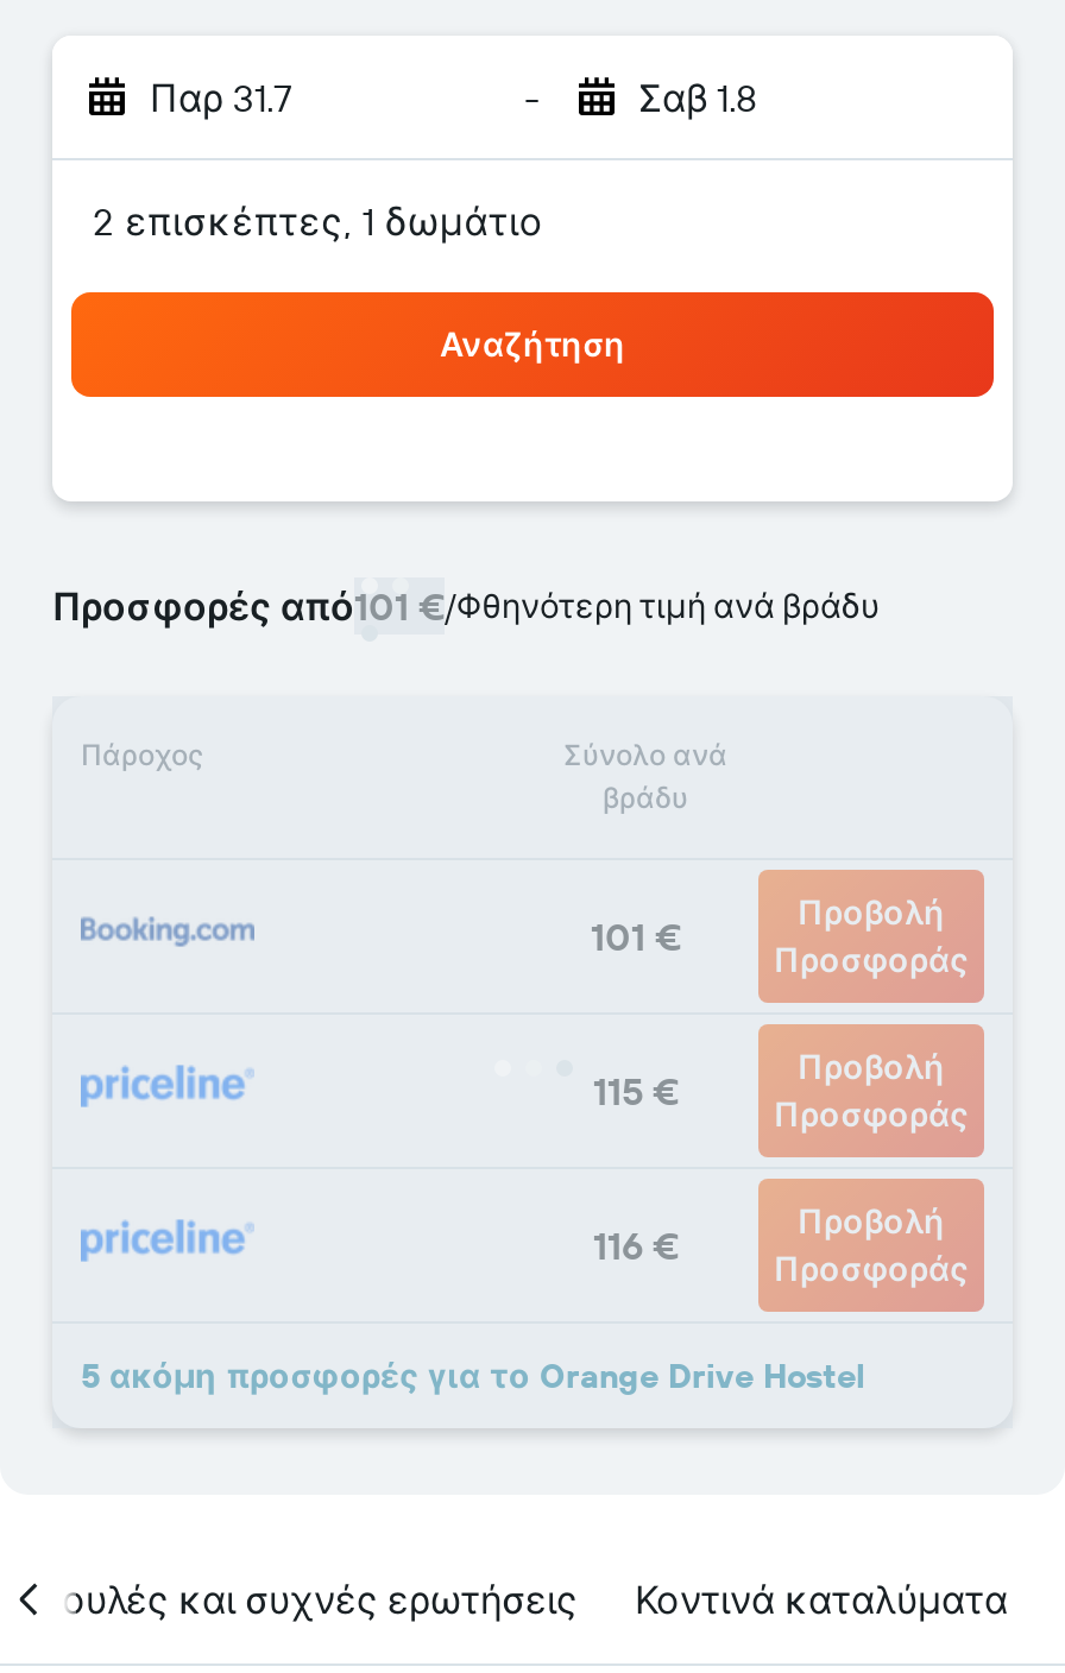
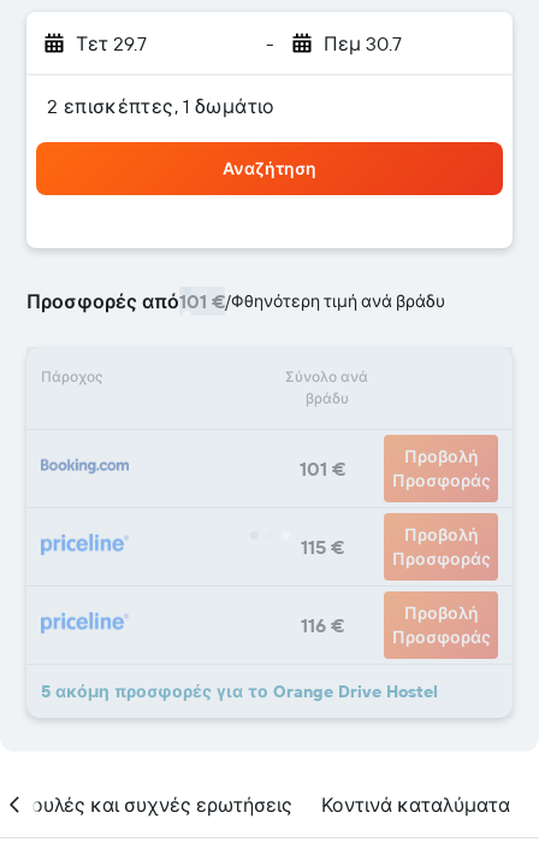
- Παρ 31.7
+ Τετ 29.7

- Σαβ 1.8
+ Πεμ 30.7
